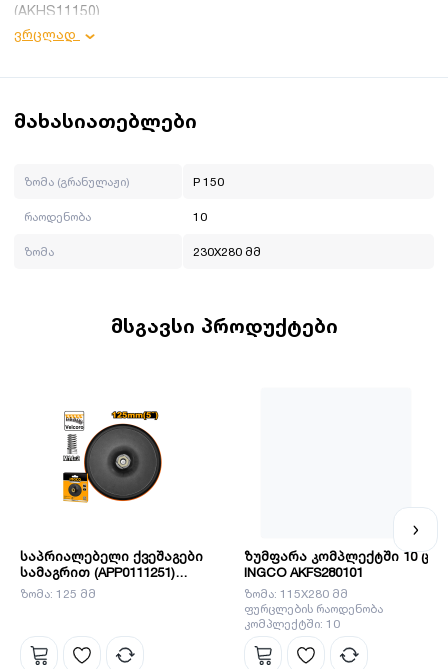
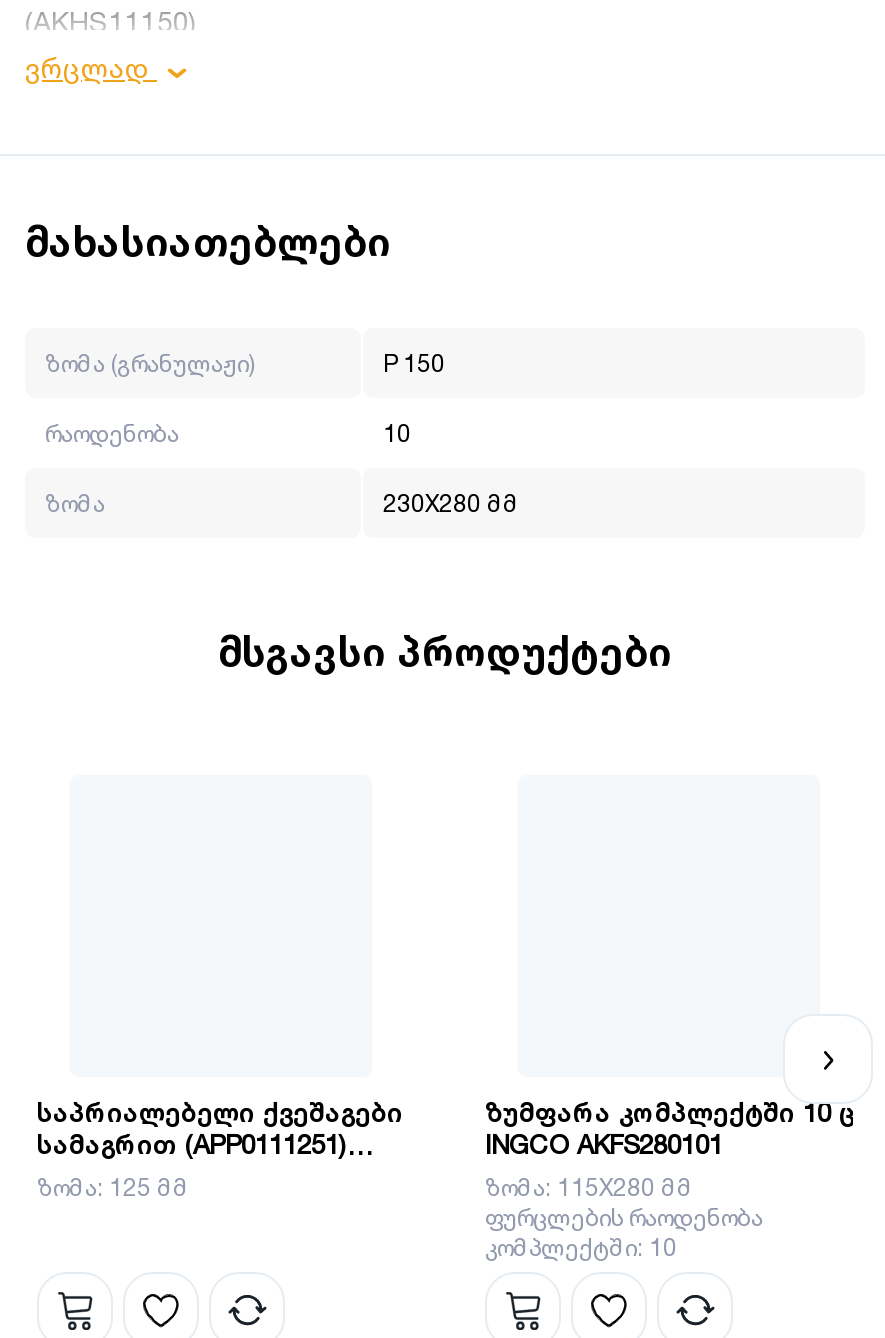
- [image]
